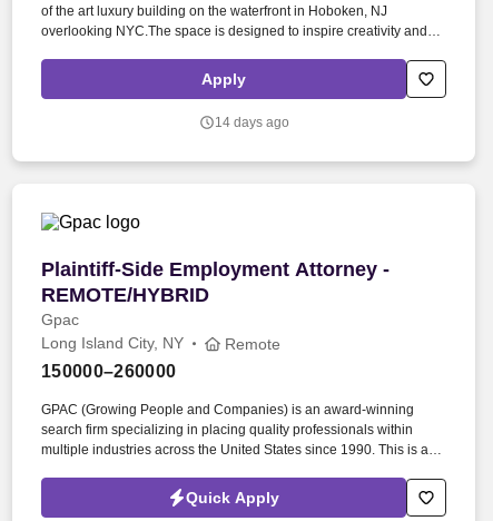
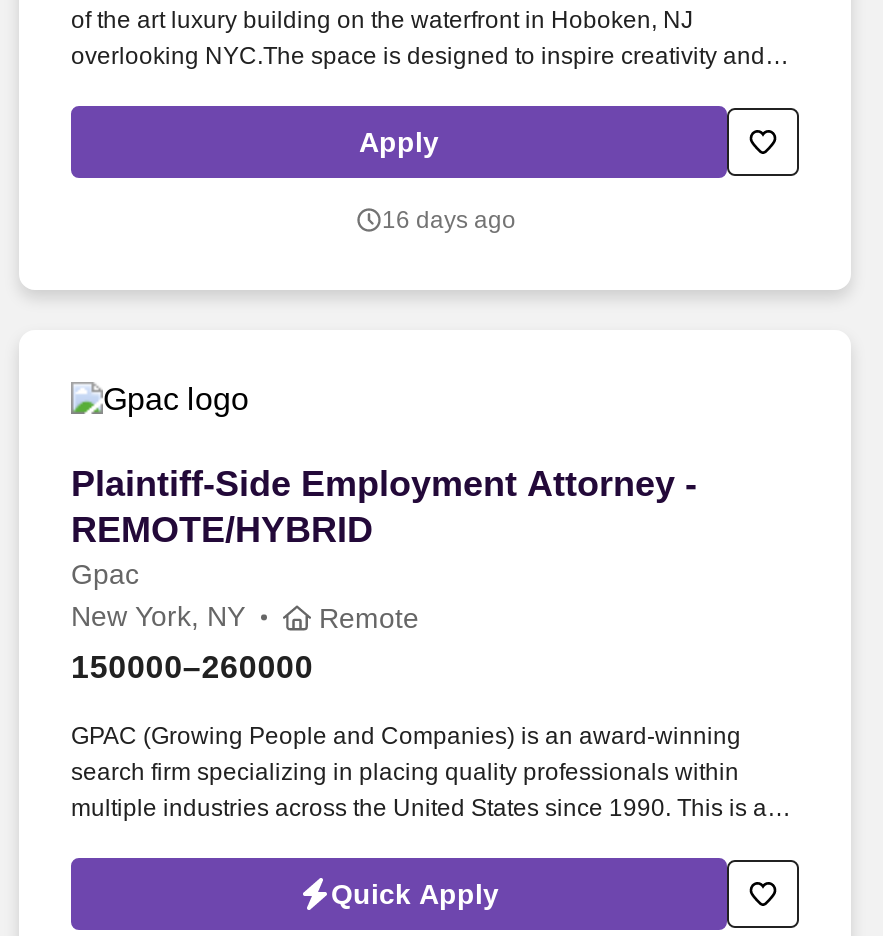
- 14 days ago
+ 16 days ago

- Long Island City, NY
+ New York, NY
